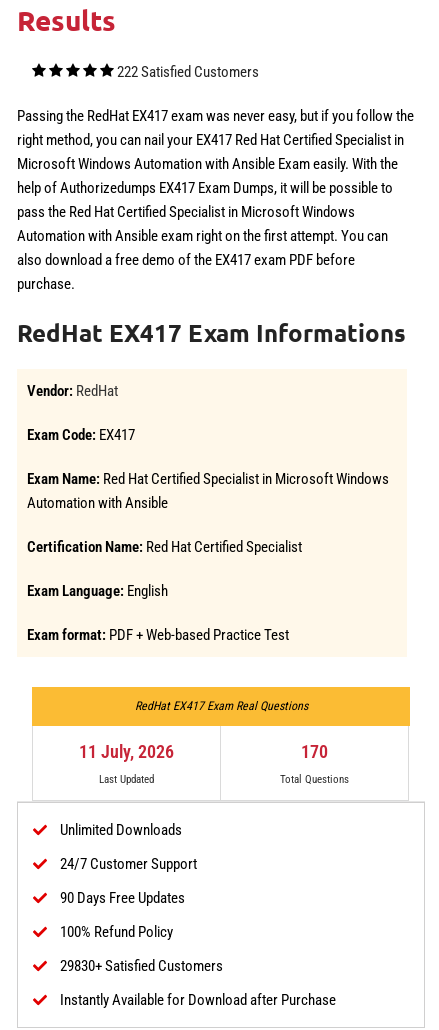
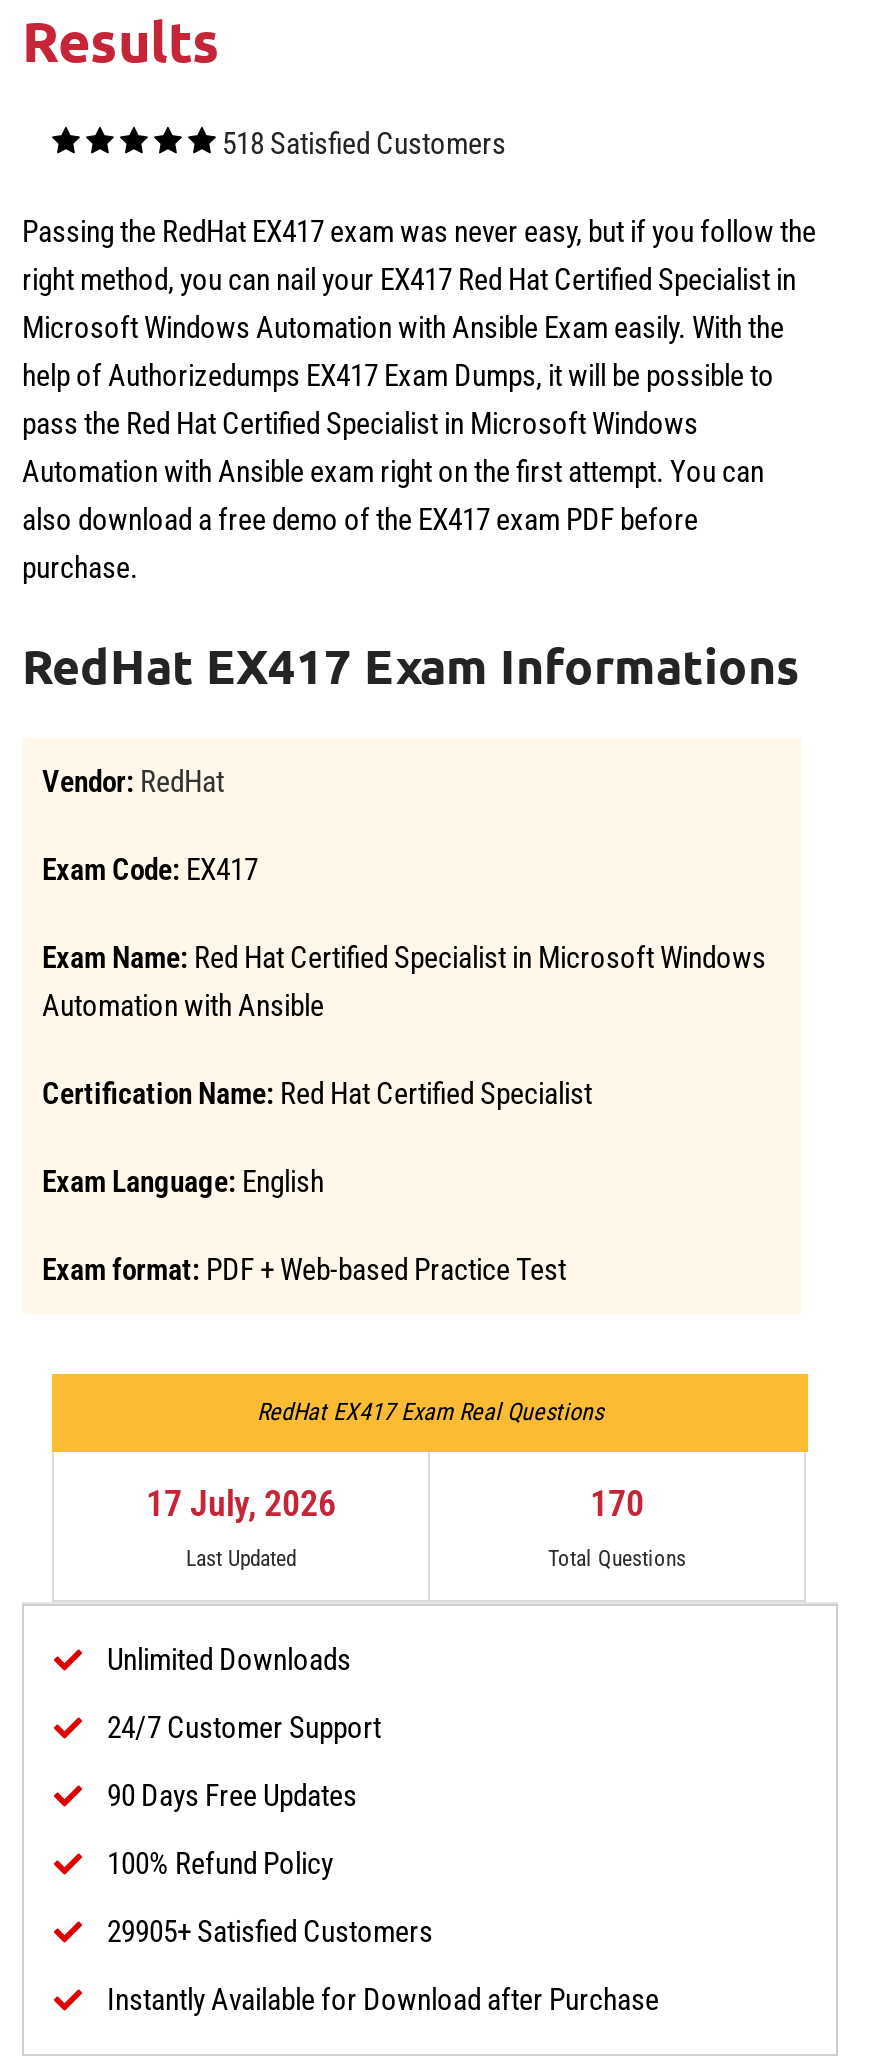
- 222 Satisfied Customers
+ 518 Satisfied Customers

- 11 July, 2026
+ 17 July, 2026

- 29830+ Satisfied Customers
+ 29905+ Satisfied Customers
